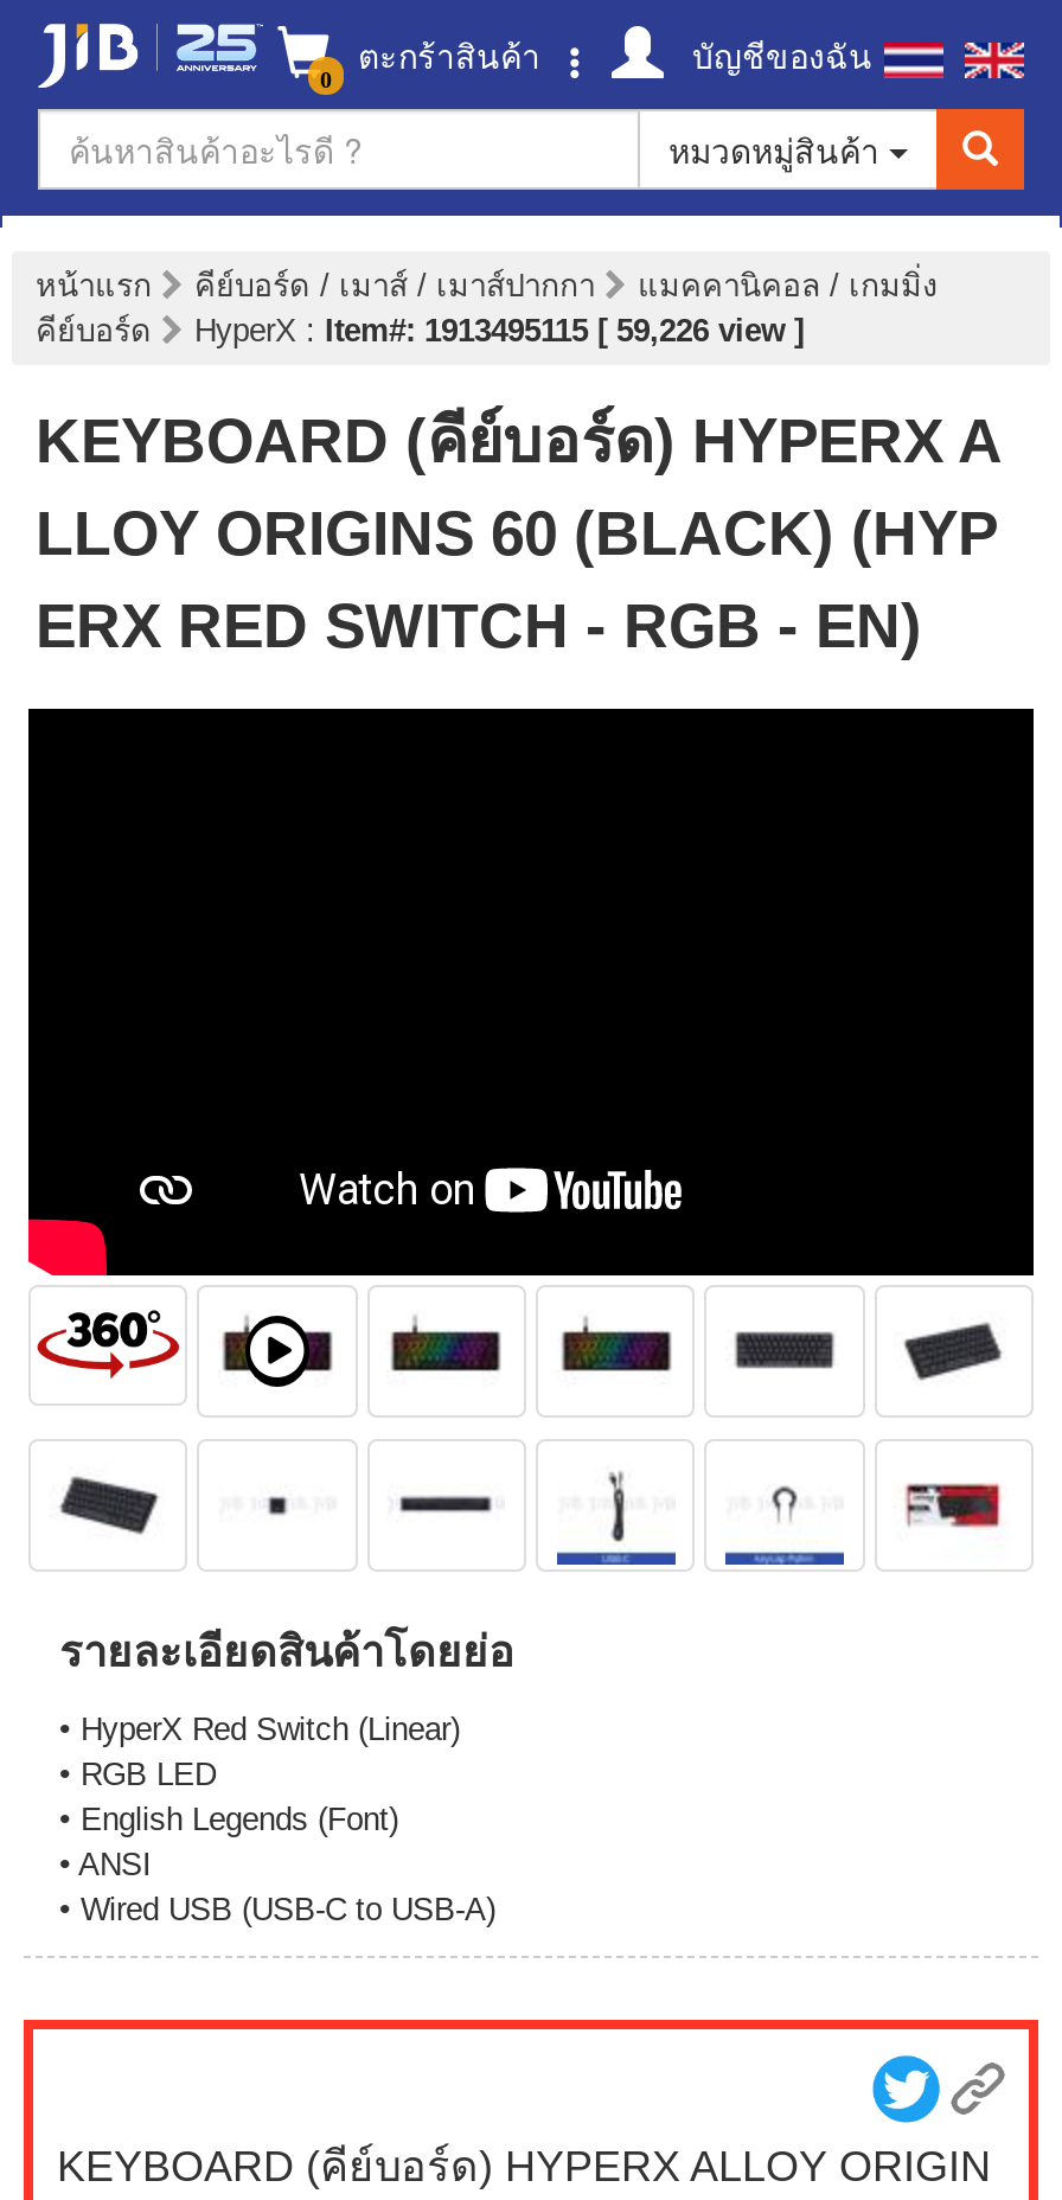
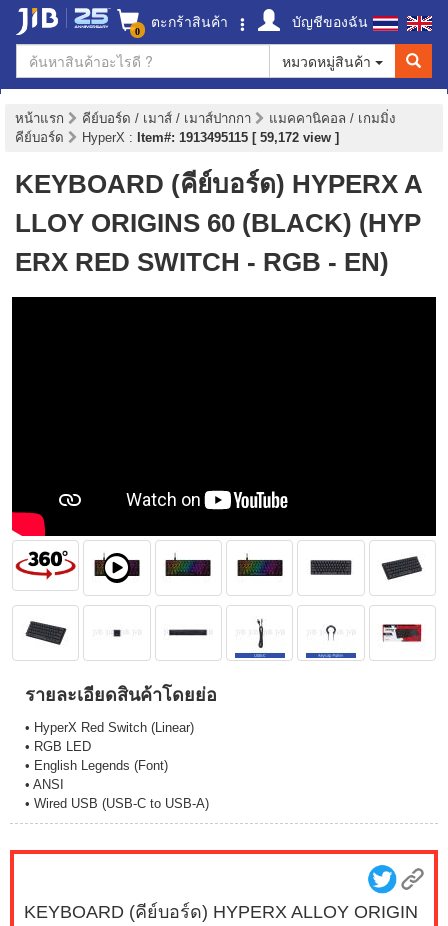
- HyperX: Item#: 1913495115 [ 59,226 view ]
+ HyperX: Item#: 1913495115 [ 59,172 view ]
